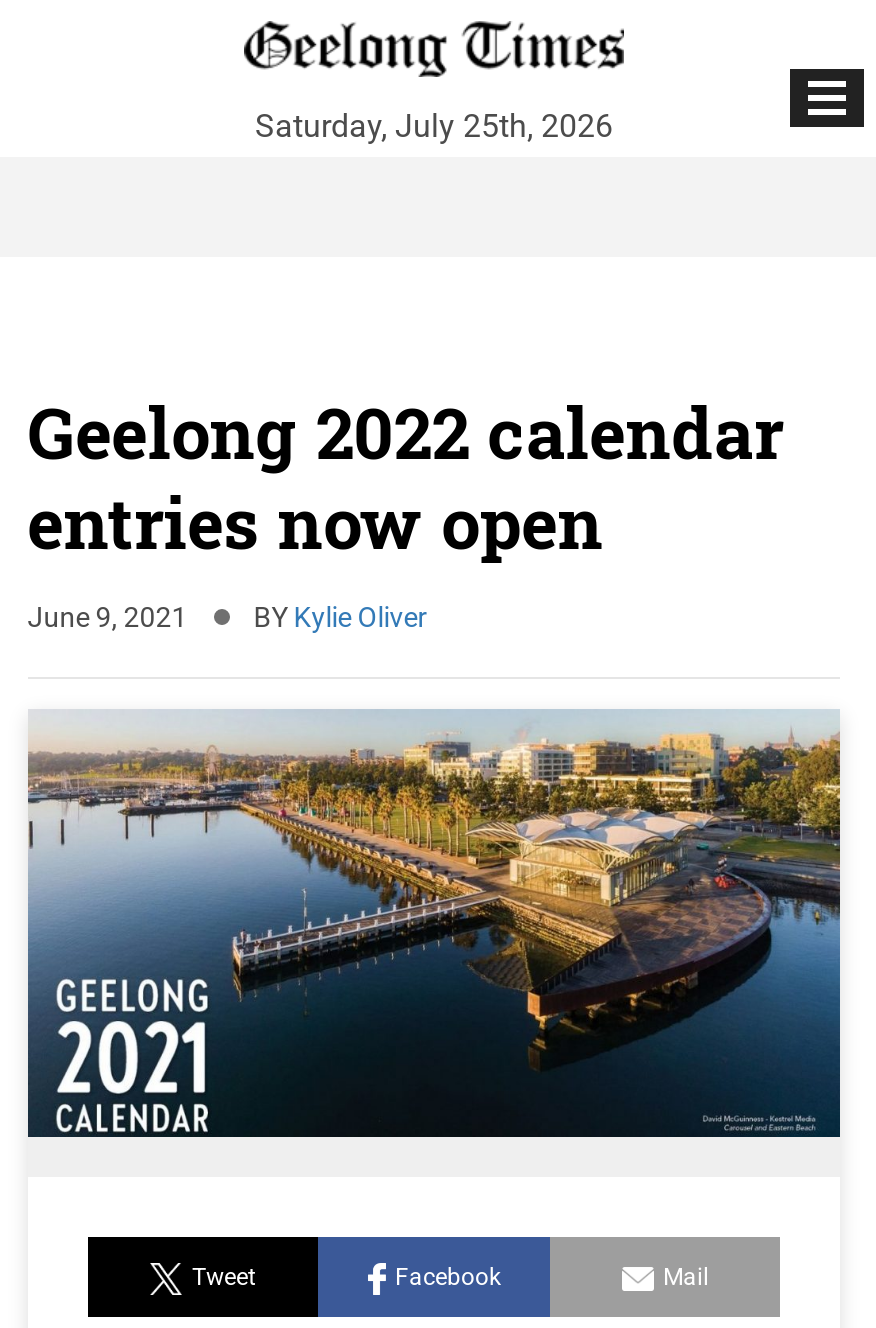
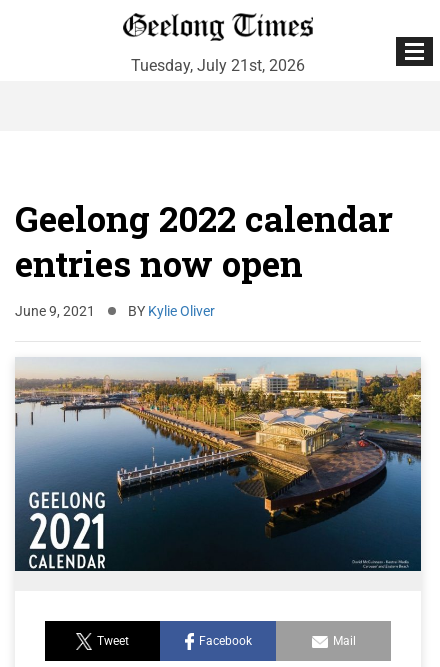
- Saturday, July 25th, 2026
+ Tuesday, July 21st, 2026
